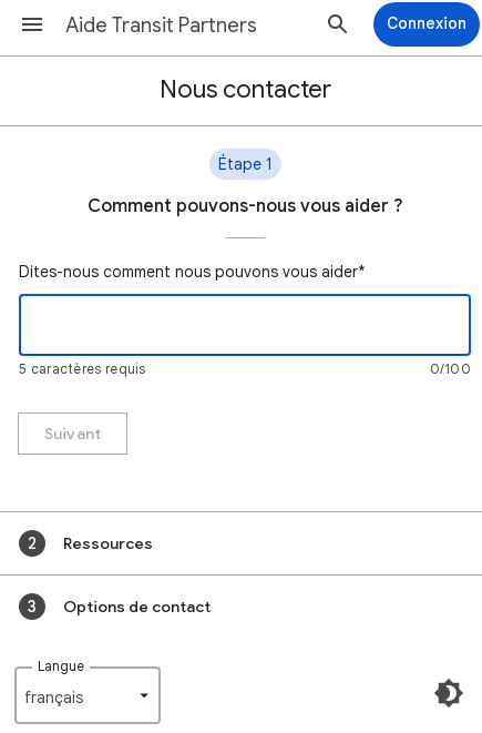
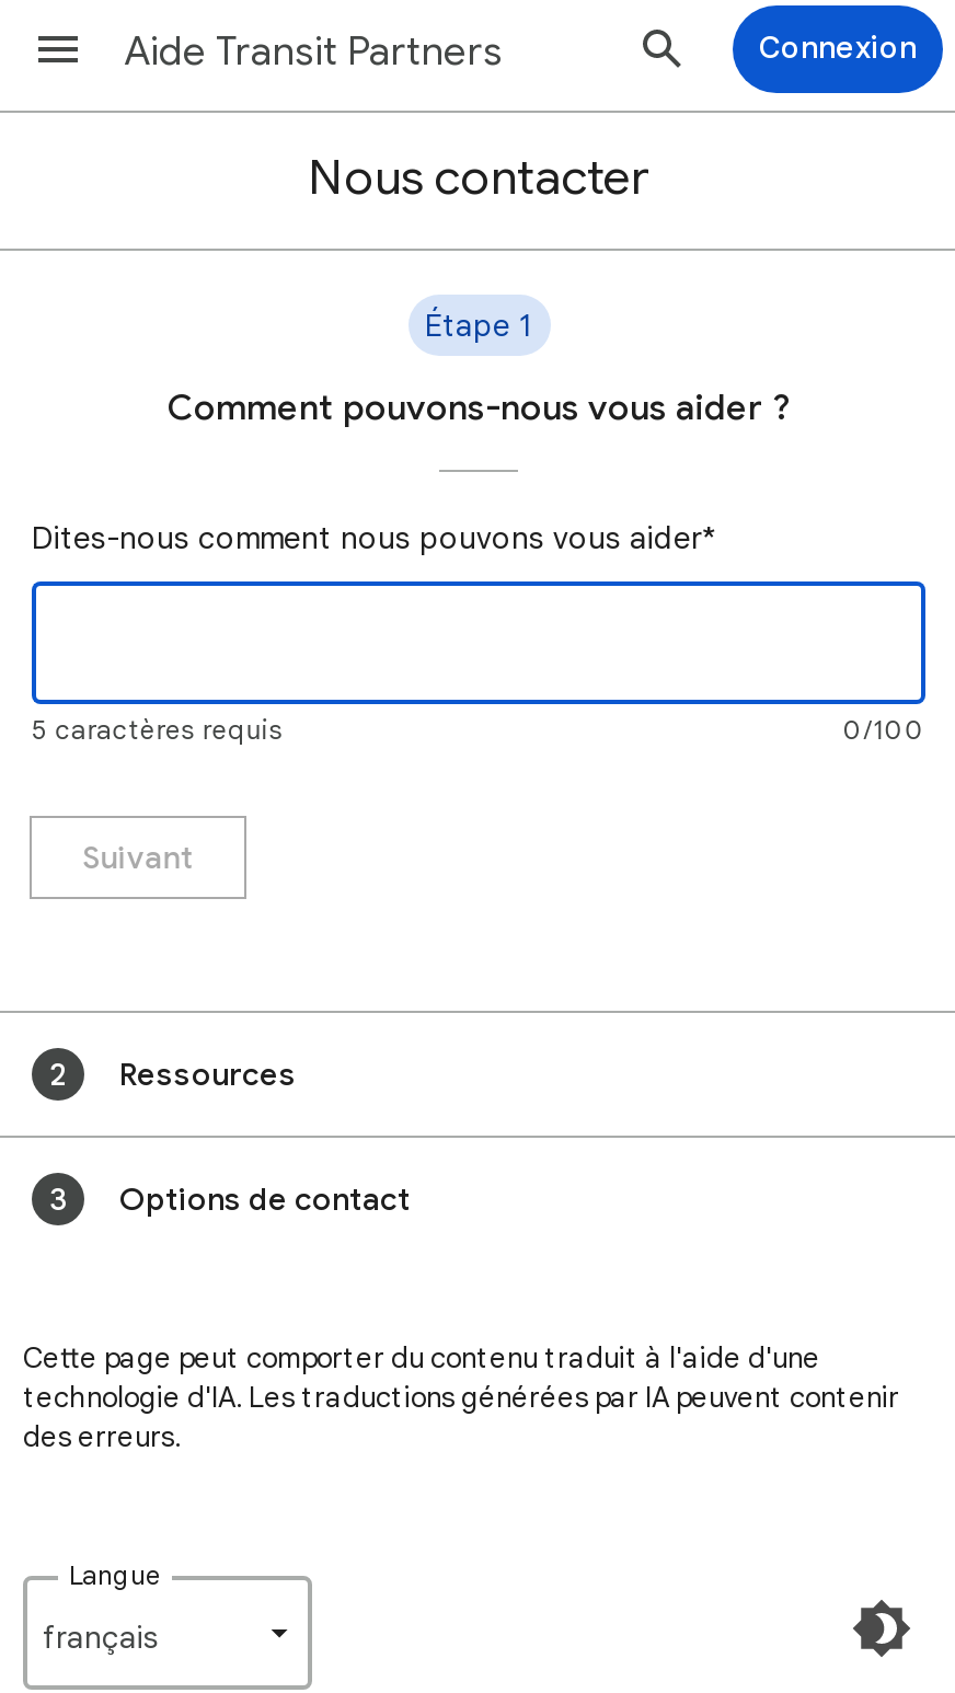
+ Cette page peut comporter du contenu traduit à l'aide d'une
+ technologie d'IA. Les traductions générées par IA peuvent contenir
+ des erreurs.
